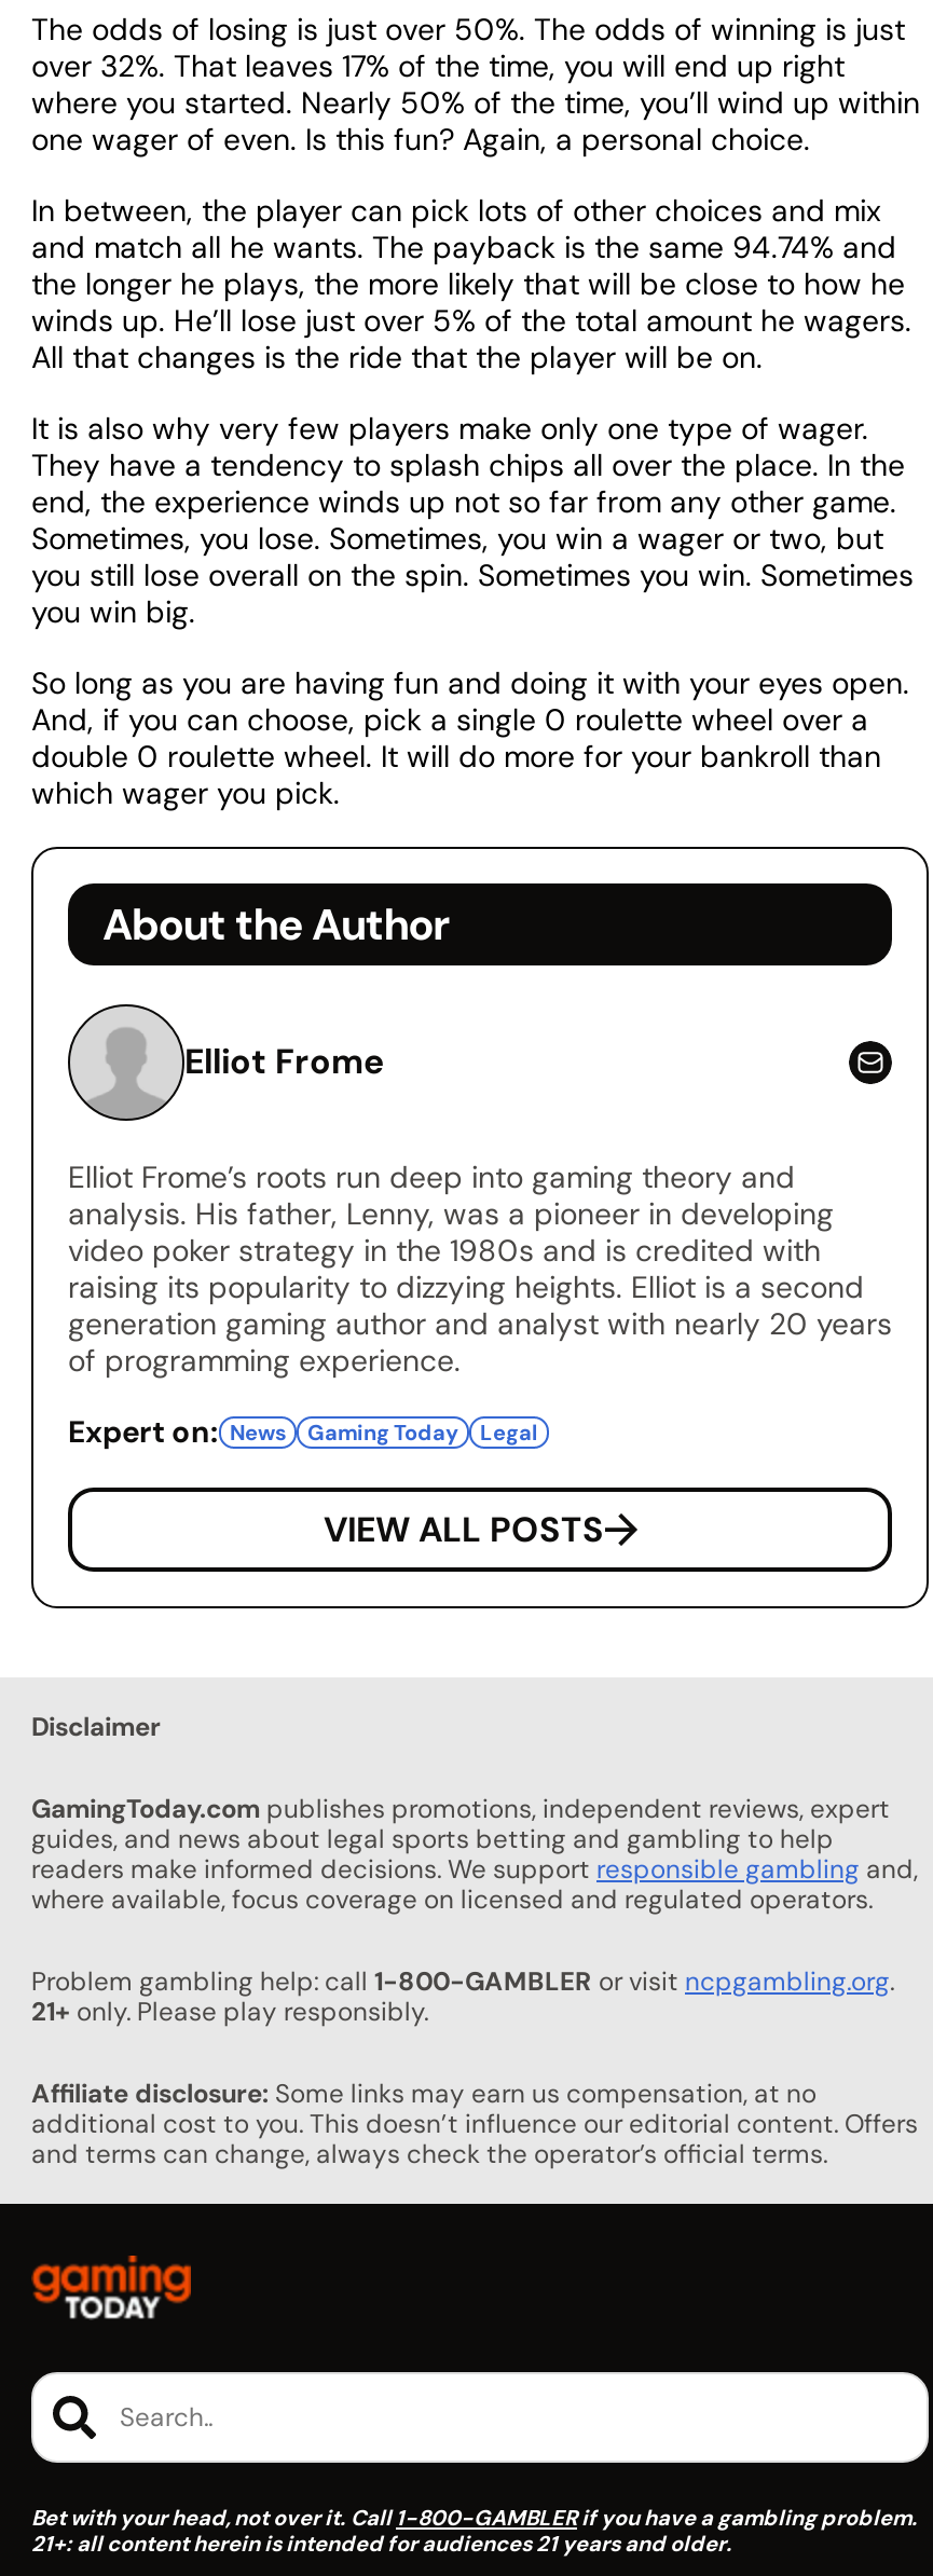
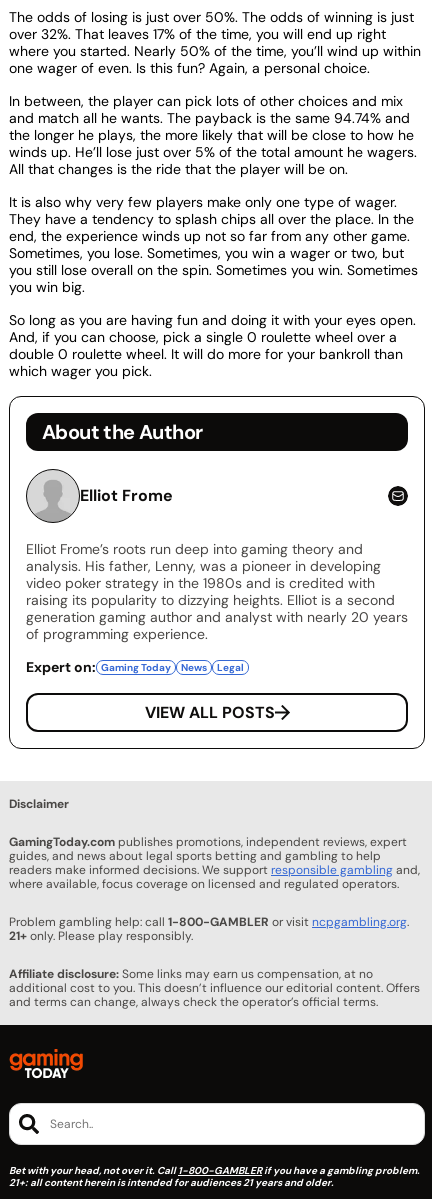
- Expert on: News
- Gaming Today
+ Expert on: Gaming Today
+ News
